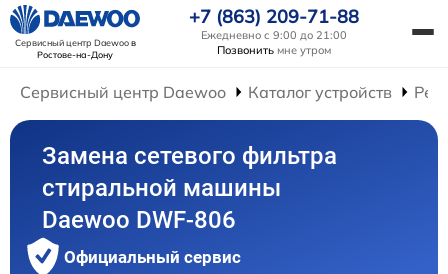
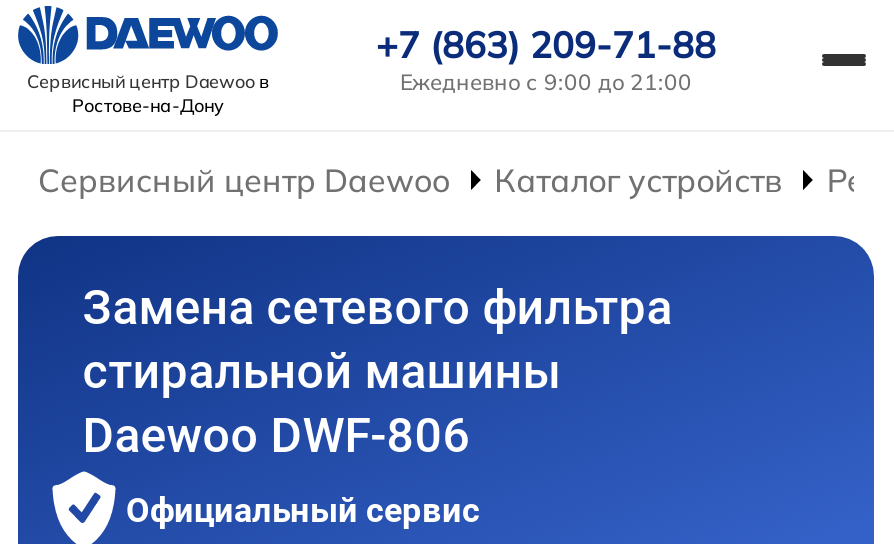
- Позвонить мне утром
